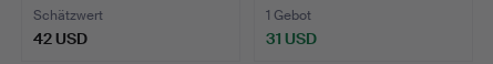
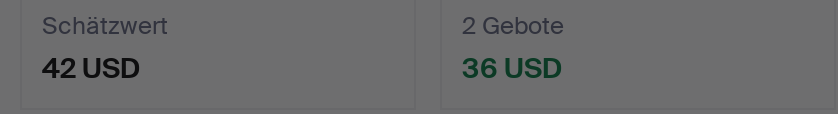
- 1 Gebot
- 31 USD
+ 2 Gebote
+ 36 USD
